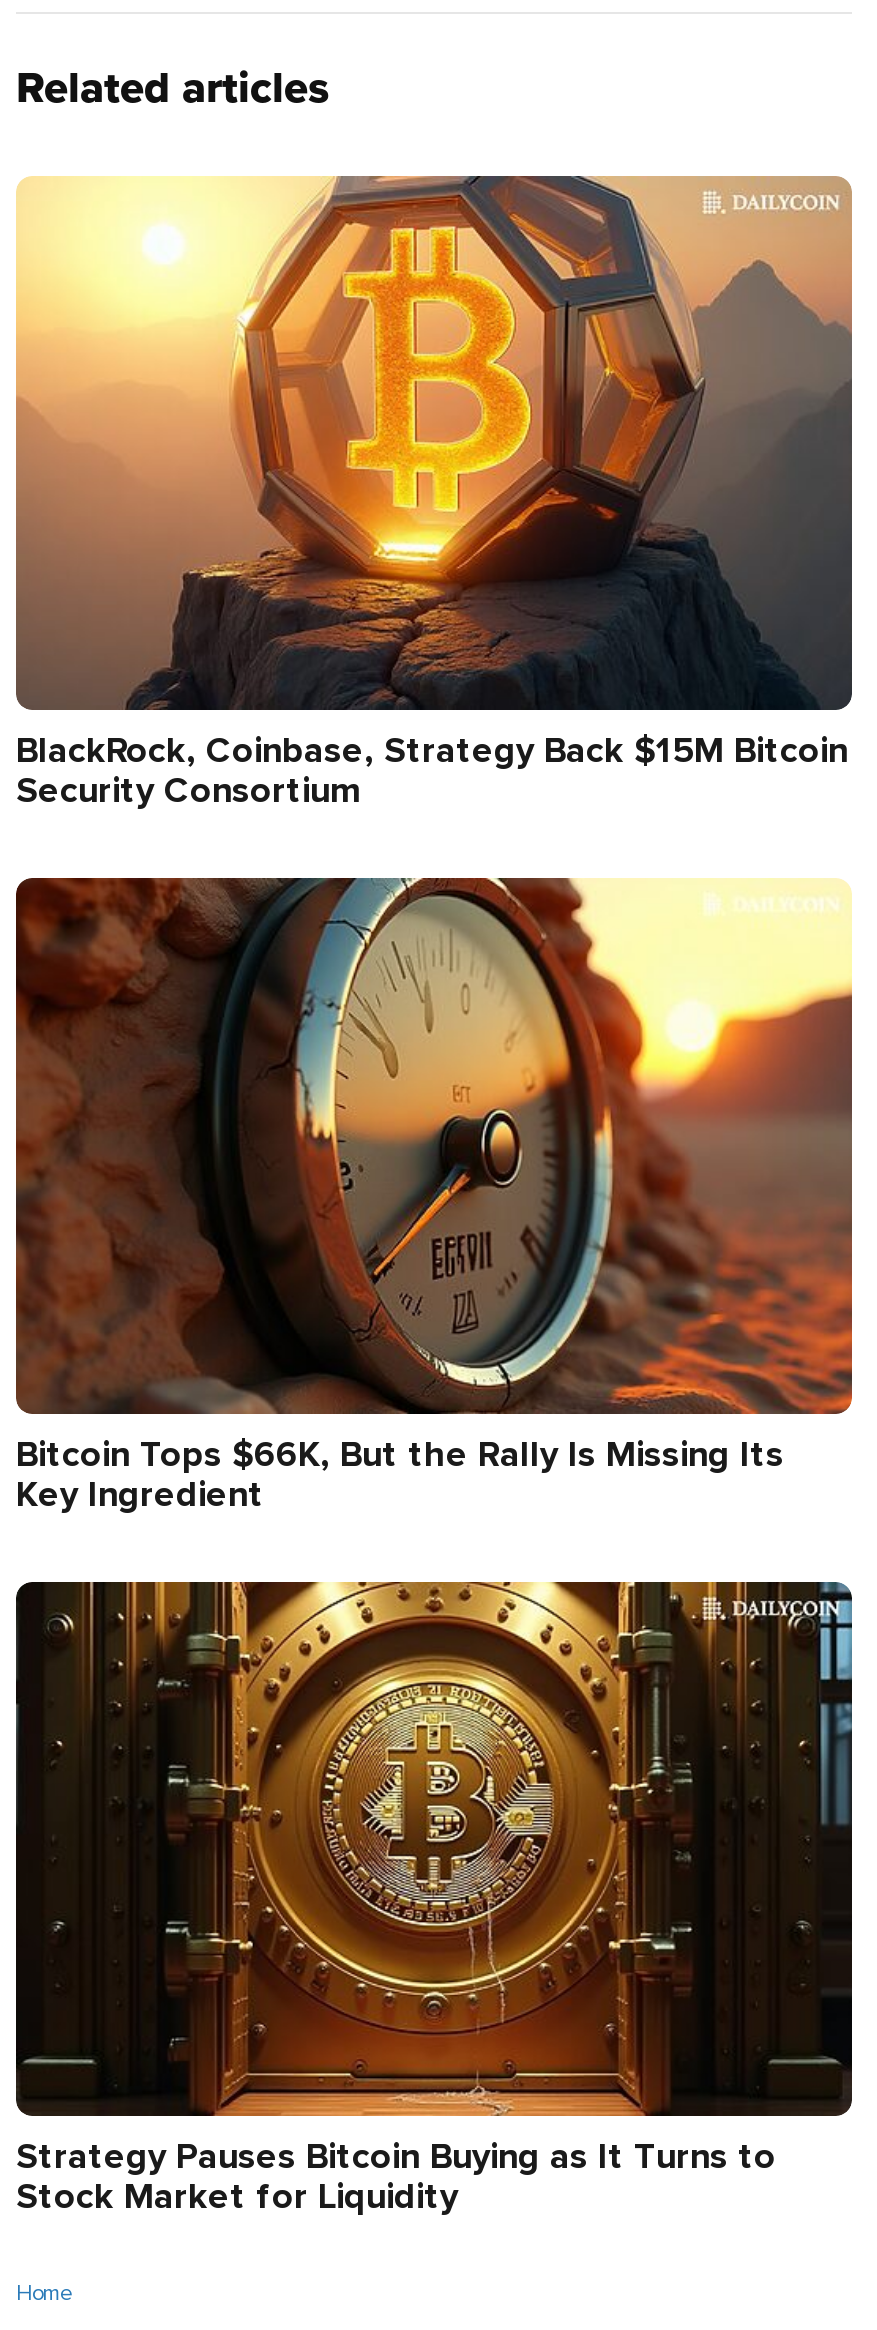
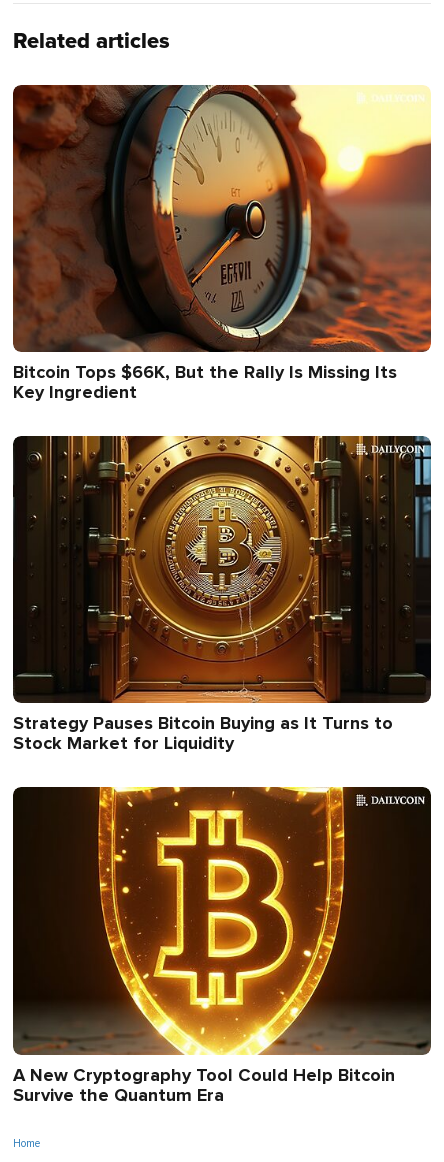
- [image]
- BlackRock, Coinbase, Strategy Back $15M Bitcoin
- Security Consortium

moved up: [image] | Bitcoin Tops $66K, But the Rally Is Missing Its | Key Ingredient | Strategy Pauses Bitcoin Buying as It Turns to | Stock Market for Liquidity

+ [image]
+ A New Cryptography Tool Could Help Bitcoin
+ Survive the Quantum Era
